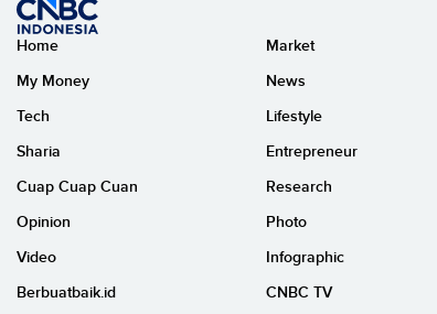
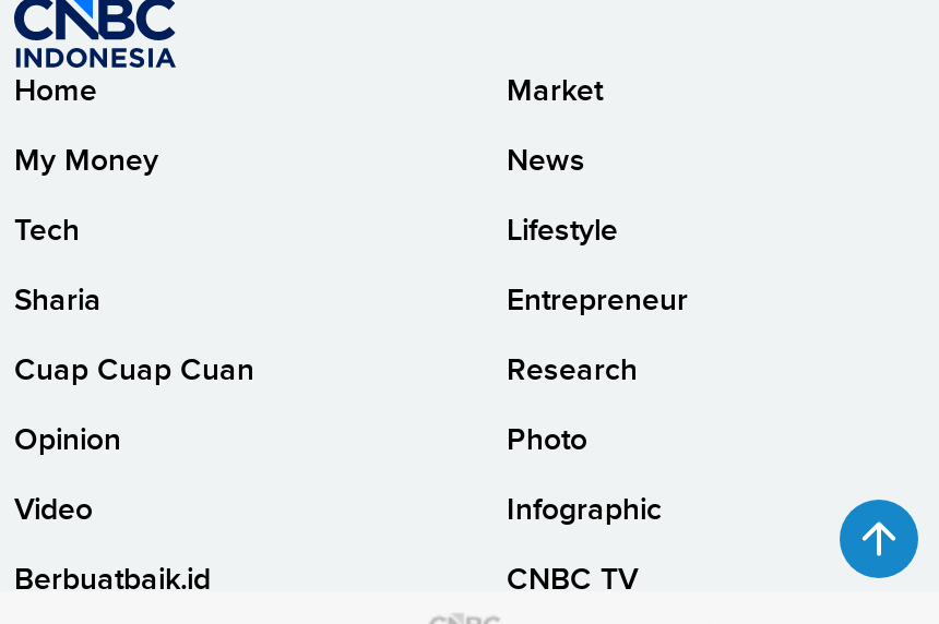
+ [image]
